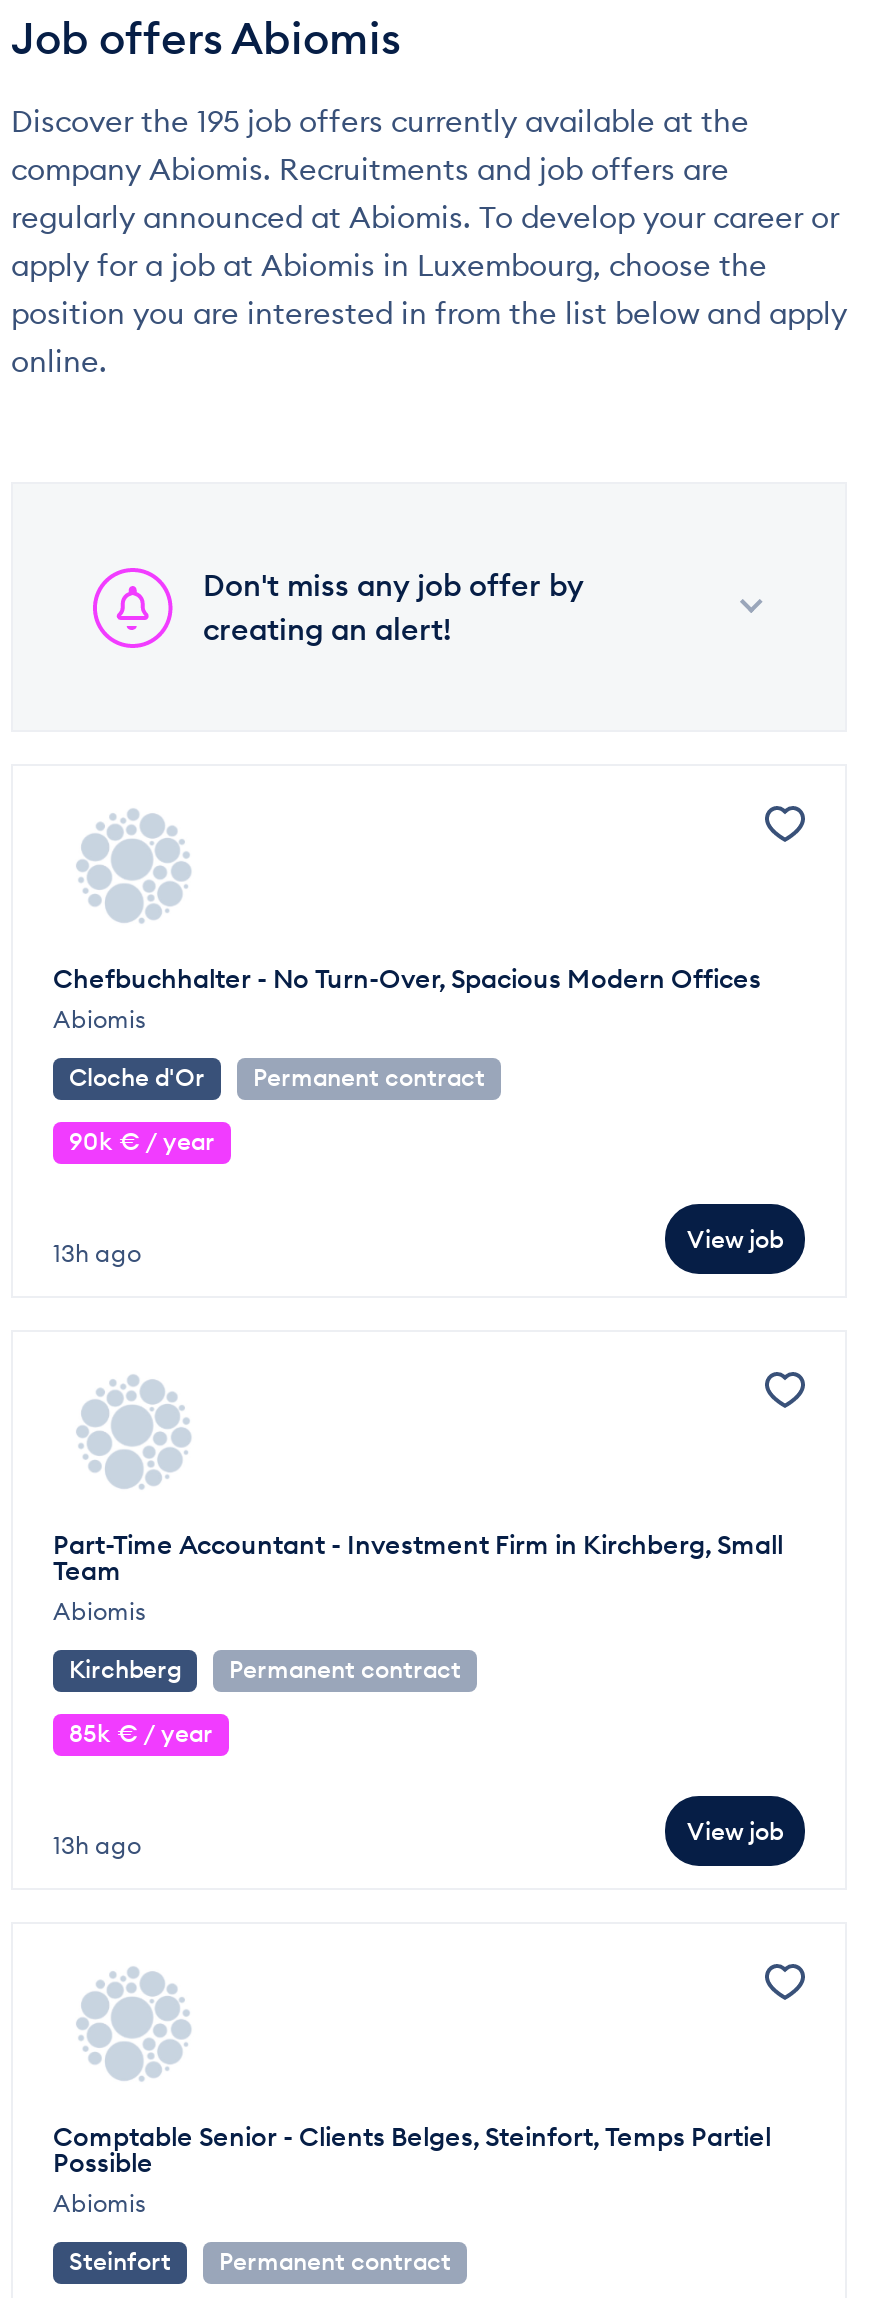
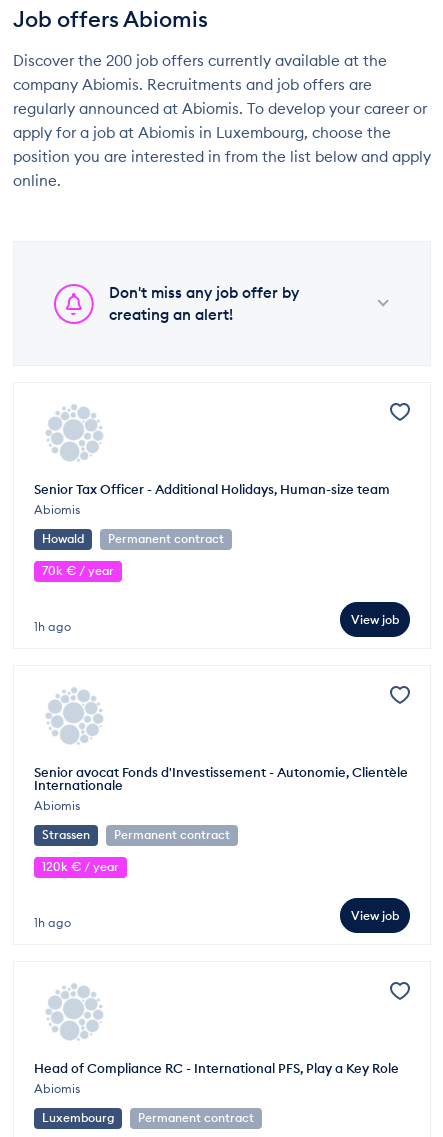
- Discover the 195 job offers currently available at the
+ Discover the 200 job offers currently available at the

- Chefbuchhalter - No Turn-Over, Spacious Modern Offices
+ Senior Tax Officer - Additional Holidays, Human-size team

- Cloche d'Or
+ Howald

- 90k € / year
+ 70k € / year

- 13h ago
+ 1h ago

- Part-Time Accountant - Investment Firm in Kirchberg, Small
- Team
+ Senior avocat Fonds d'Investissement - Autonomie, Clientèle
+ Internationale

- Kirchberg
+ Strassen

- 85k € / year
+ 120k € / year

- 13h ago
+ 1h ago

- Comptable Senior - Clients Belges, Steinfort, Temps Partiel
- Possible
+ Head of Compliance RC - International PFS, Play a Key Role

- Steinfort
+ Luxembourg
